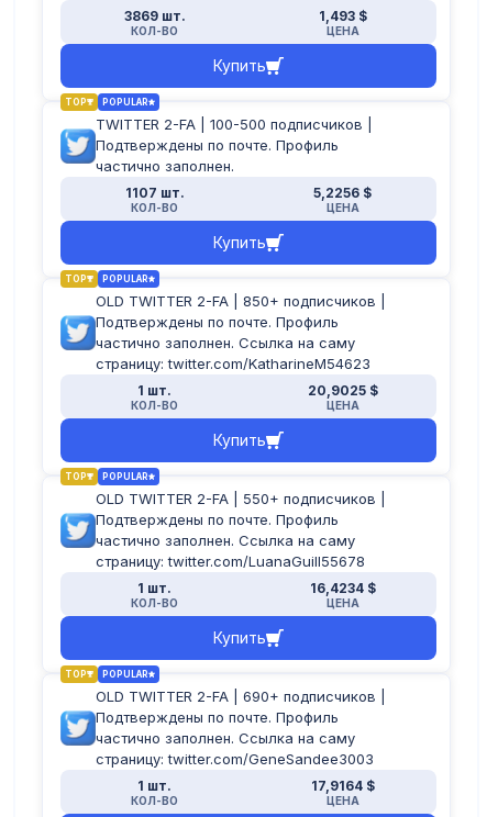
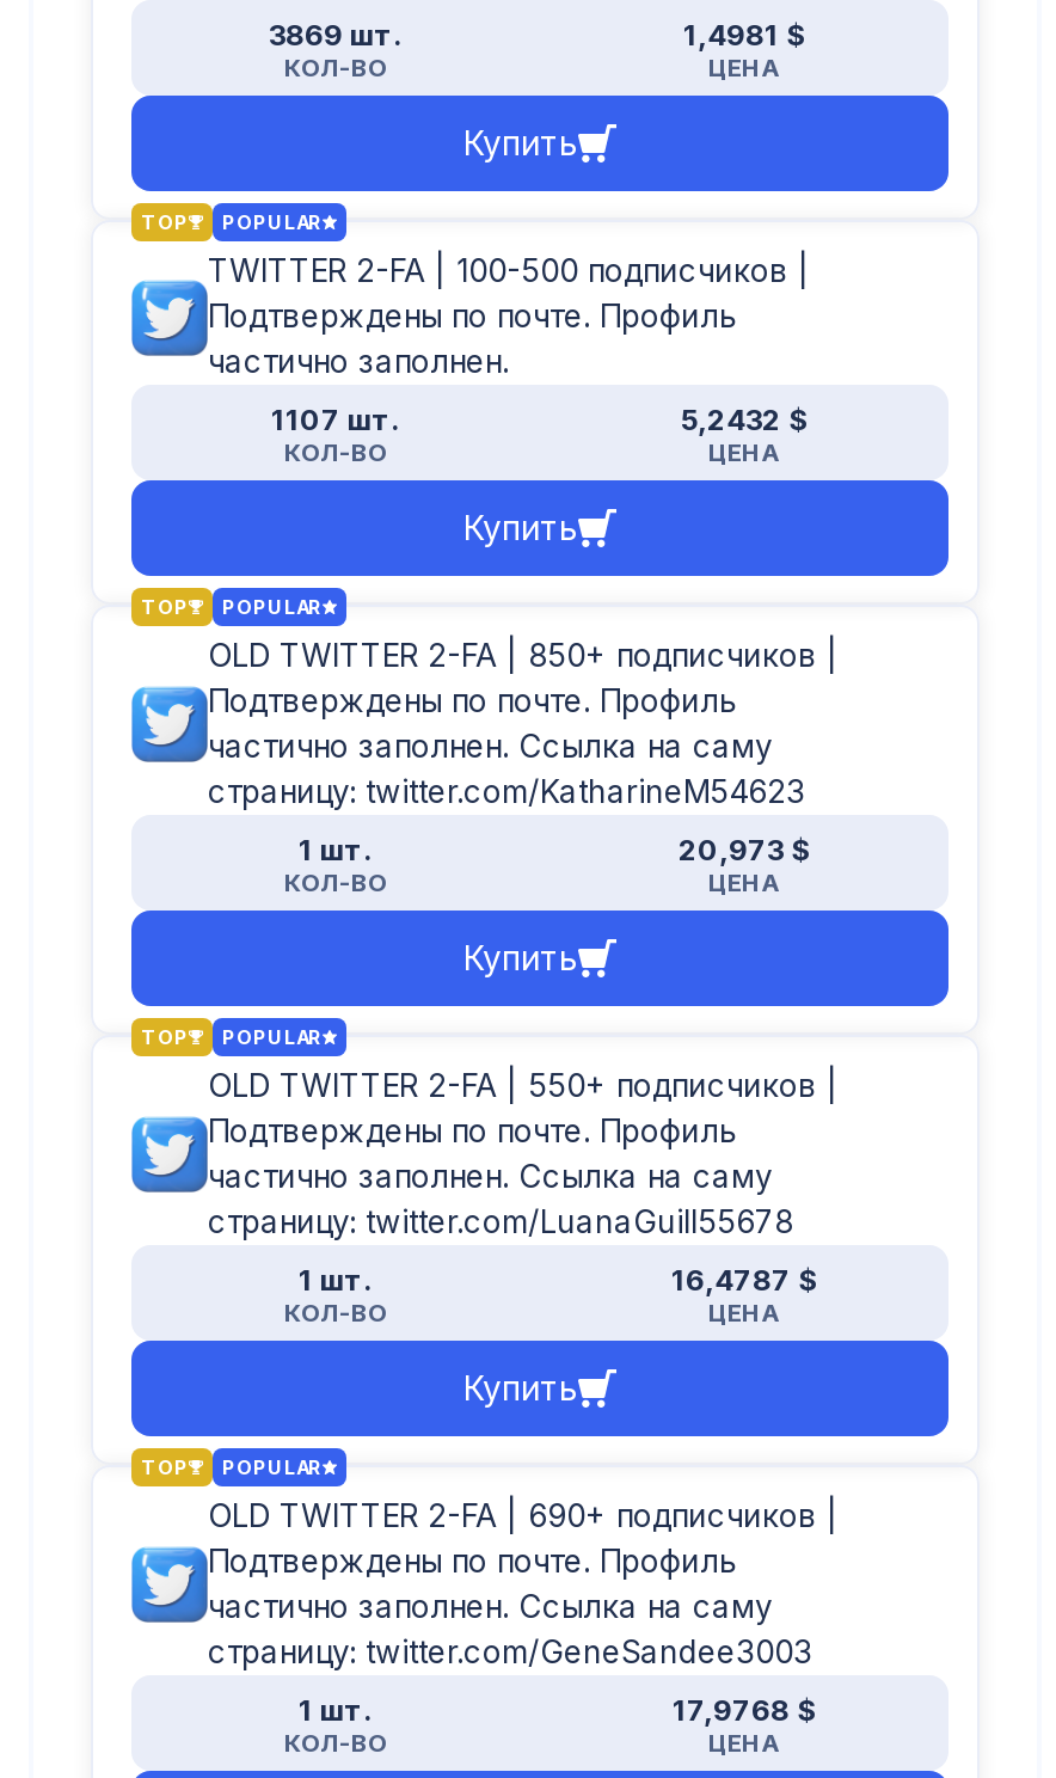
- 1,493 $
+ 1,4981 $

- 5,2256 $
+ 5,2432 $

- 20,9025 $
+ 20,973 $

- 16,4234 $
+ 16,4787 $

- 17,9164 $
+ 17,9768 $
